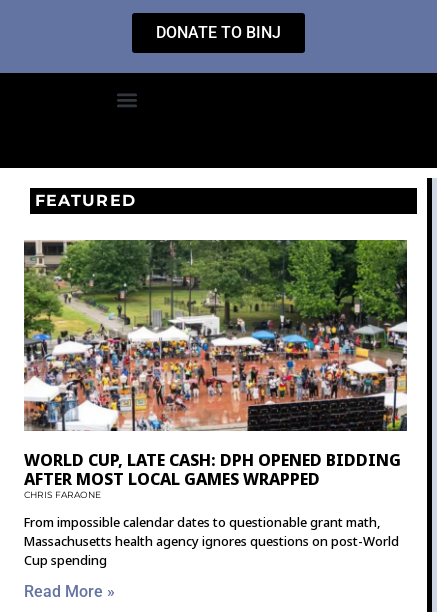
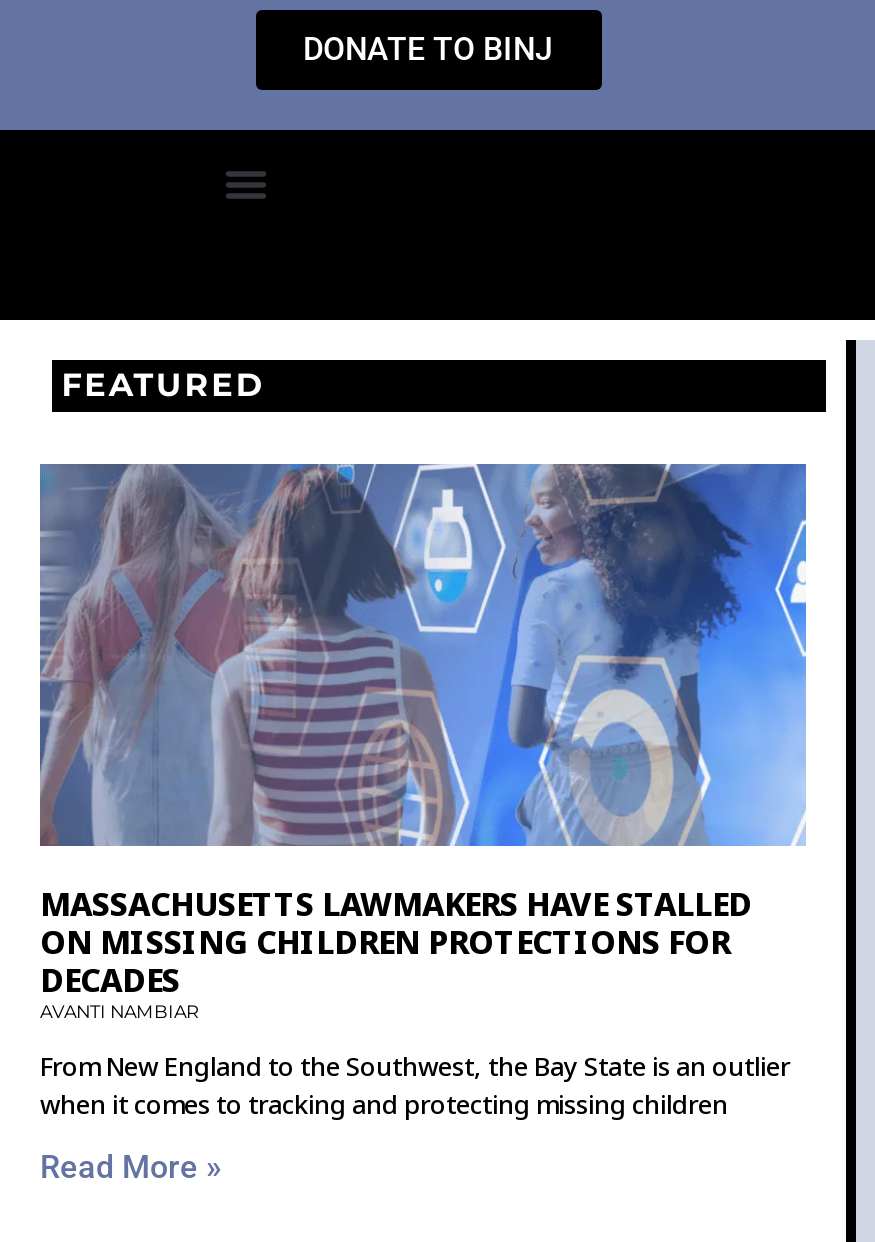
- [image]
- WORLD CUP, LATE CASH: DPH OPENED BIDDING
- AFTER MOST LOCAL GAMES WRAPPED
- CHRIS FARAONE
+ [image]
+ MASSACHUSETTS LAWMAKERS HAVE STALLED
+ ON MISSING CHILDREN PROTECTIONS FOR
+ DECADES
+ AVANTI NAMBIAR

- From impossible calendar dates to questionable grant math,
- Massachusetts health agency ignores questions on post-World
- Cup spending
+ From New England to the Southwest, the Bay State is an outlier
+ when it comes to tracking and protecting missing children
